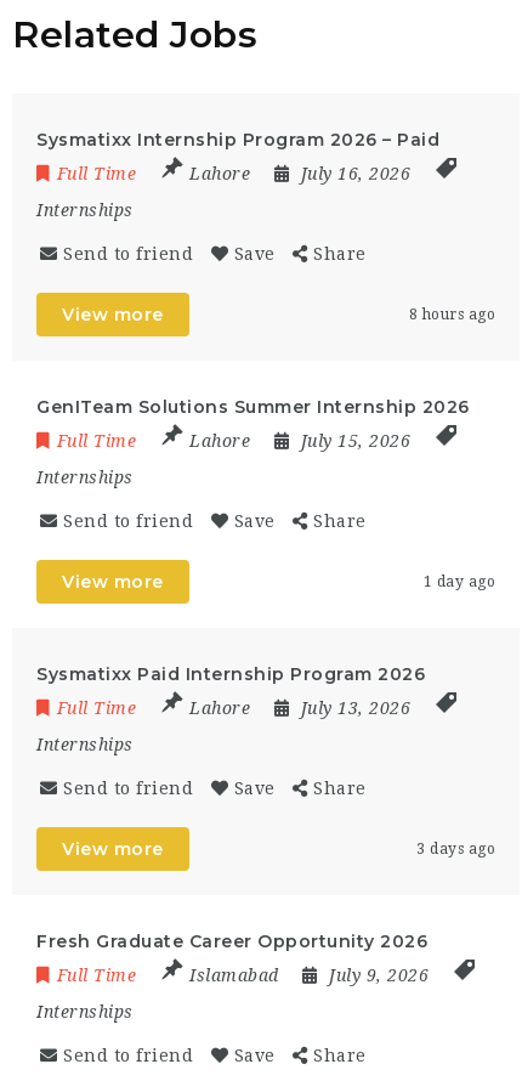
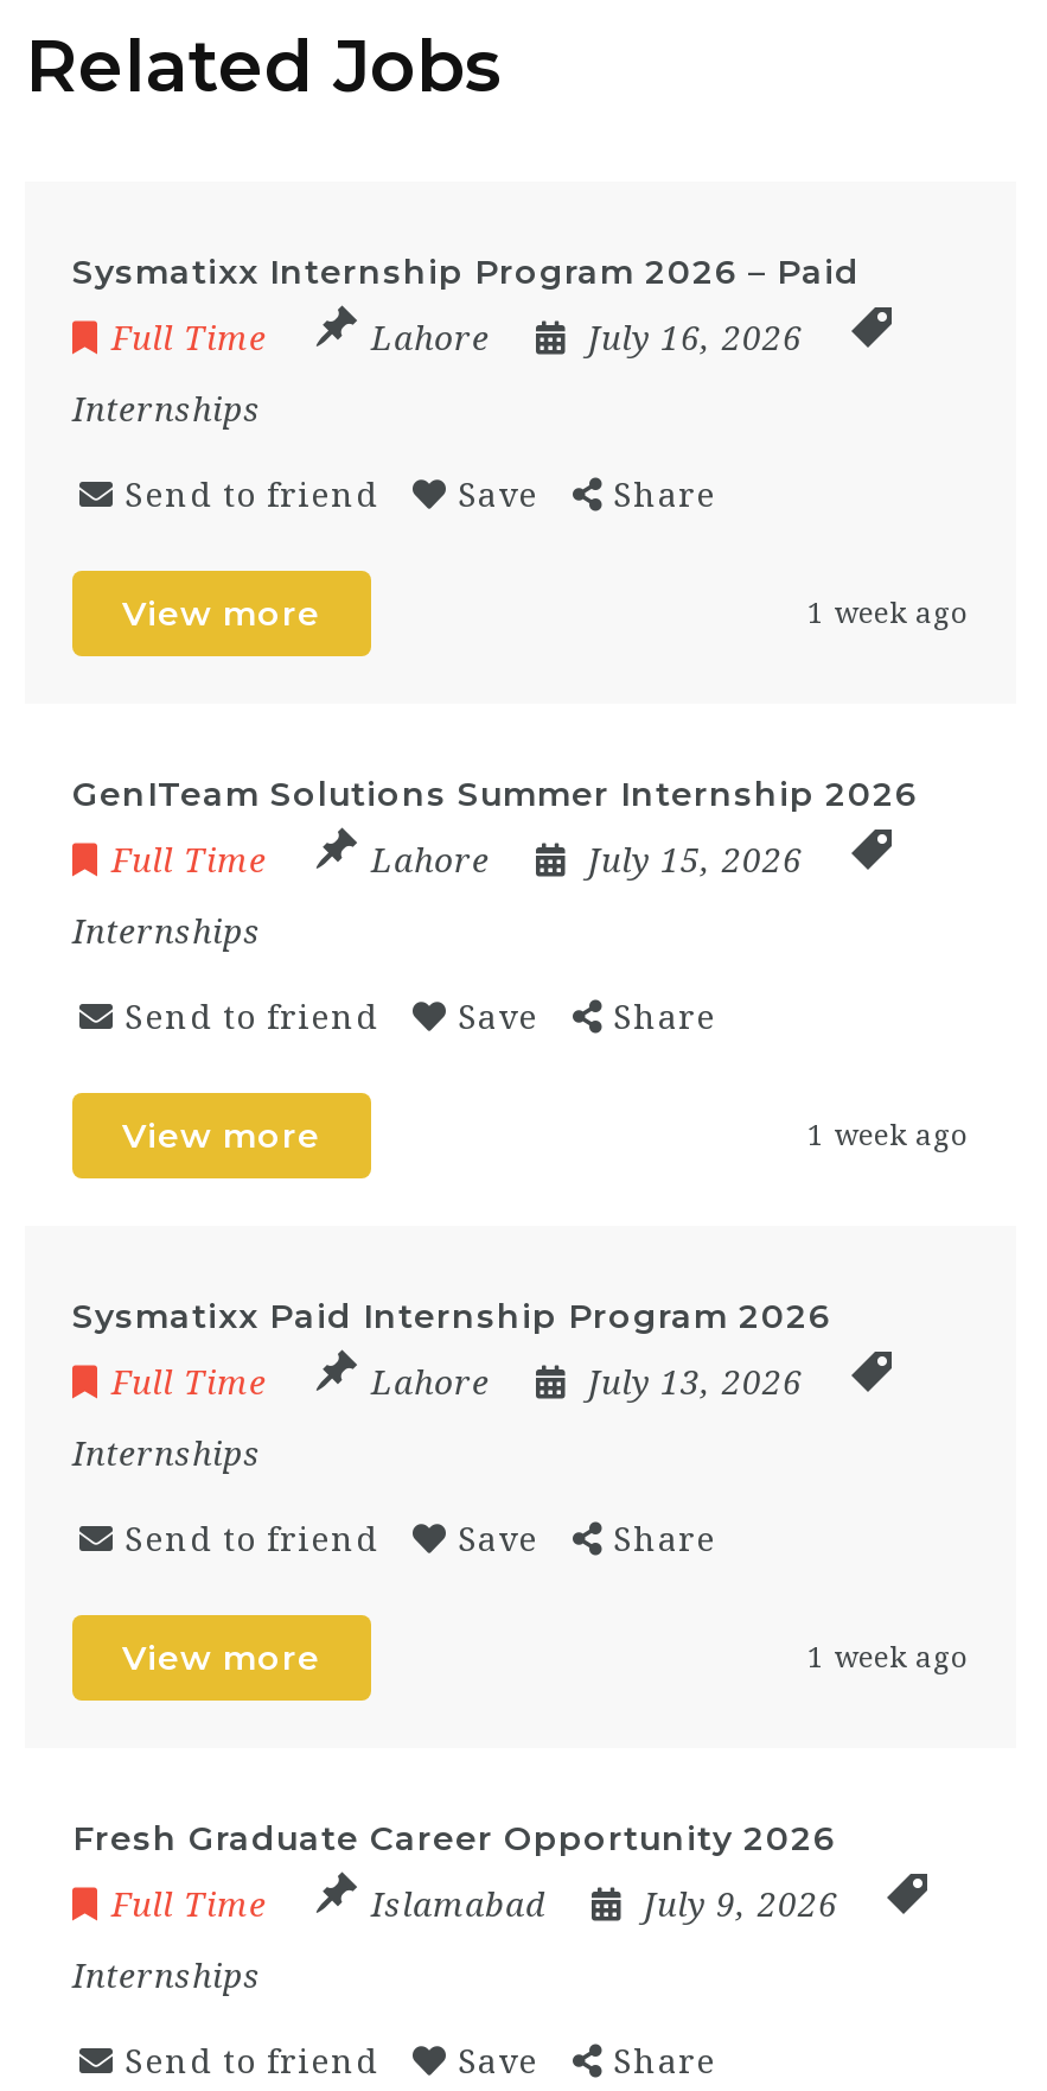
- 8 hours ago
+ 1 week ago

- 1 day ago
+ 1 week ago

- 3 days ago
+ 1 week ago
